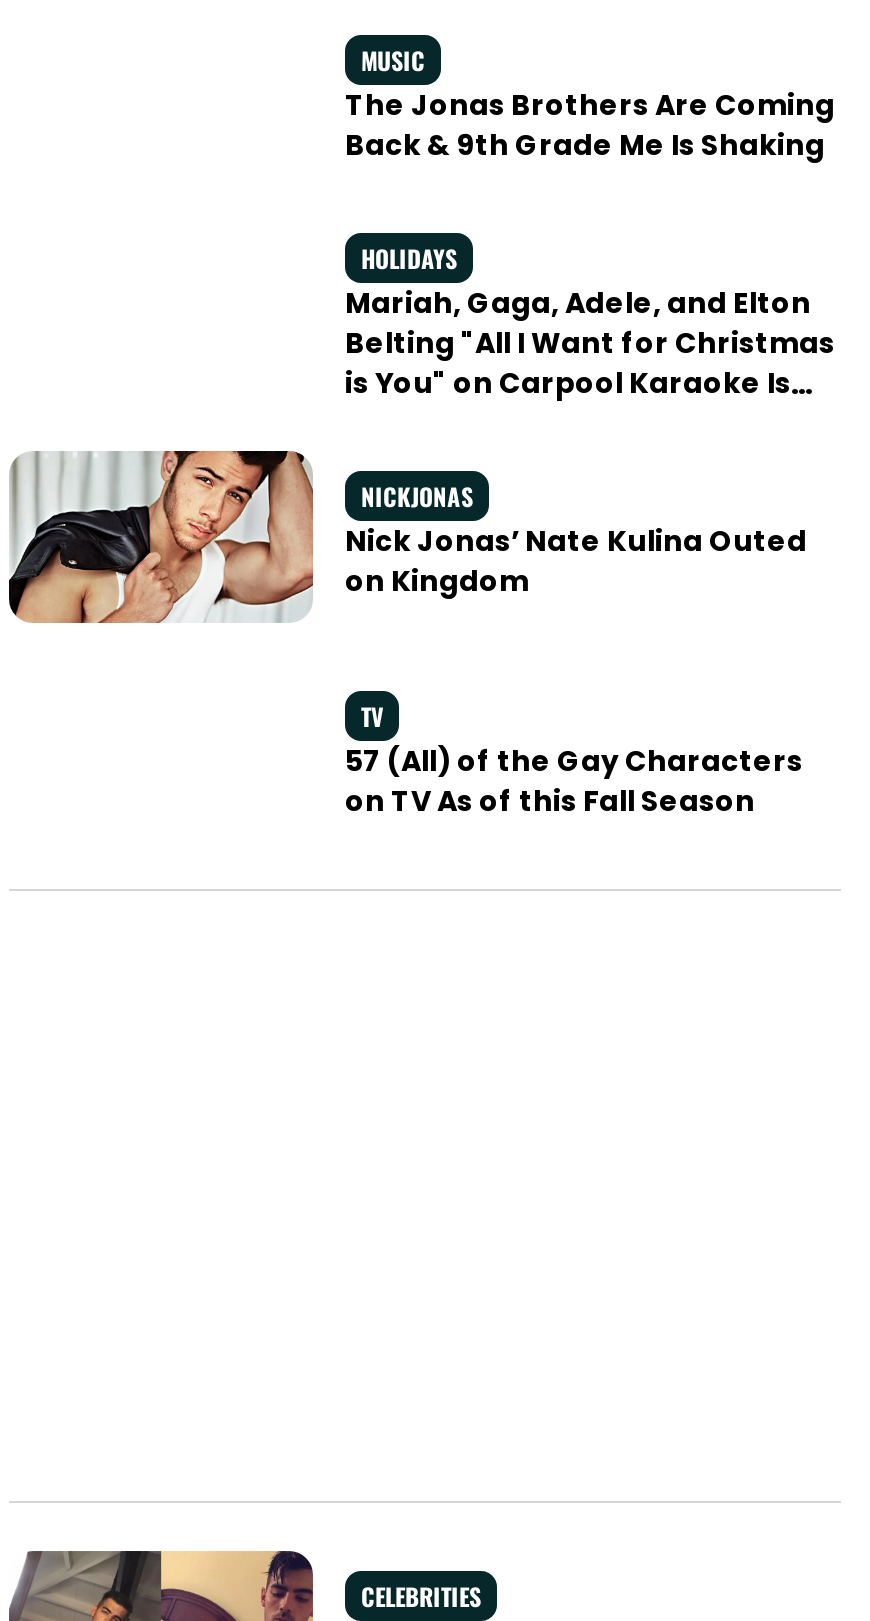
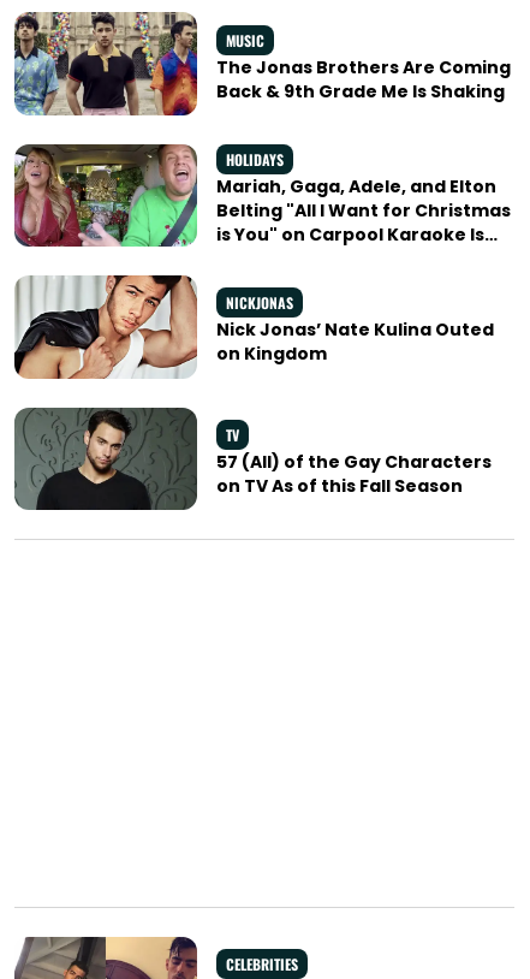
+ [image]

+ [image]

+ [image]
